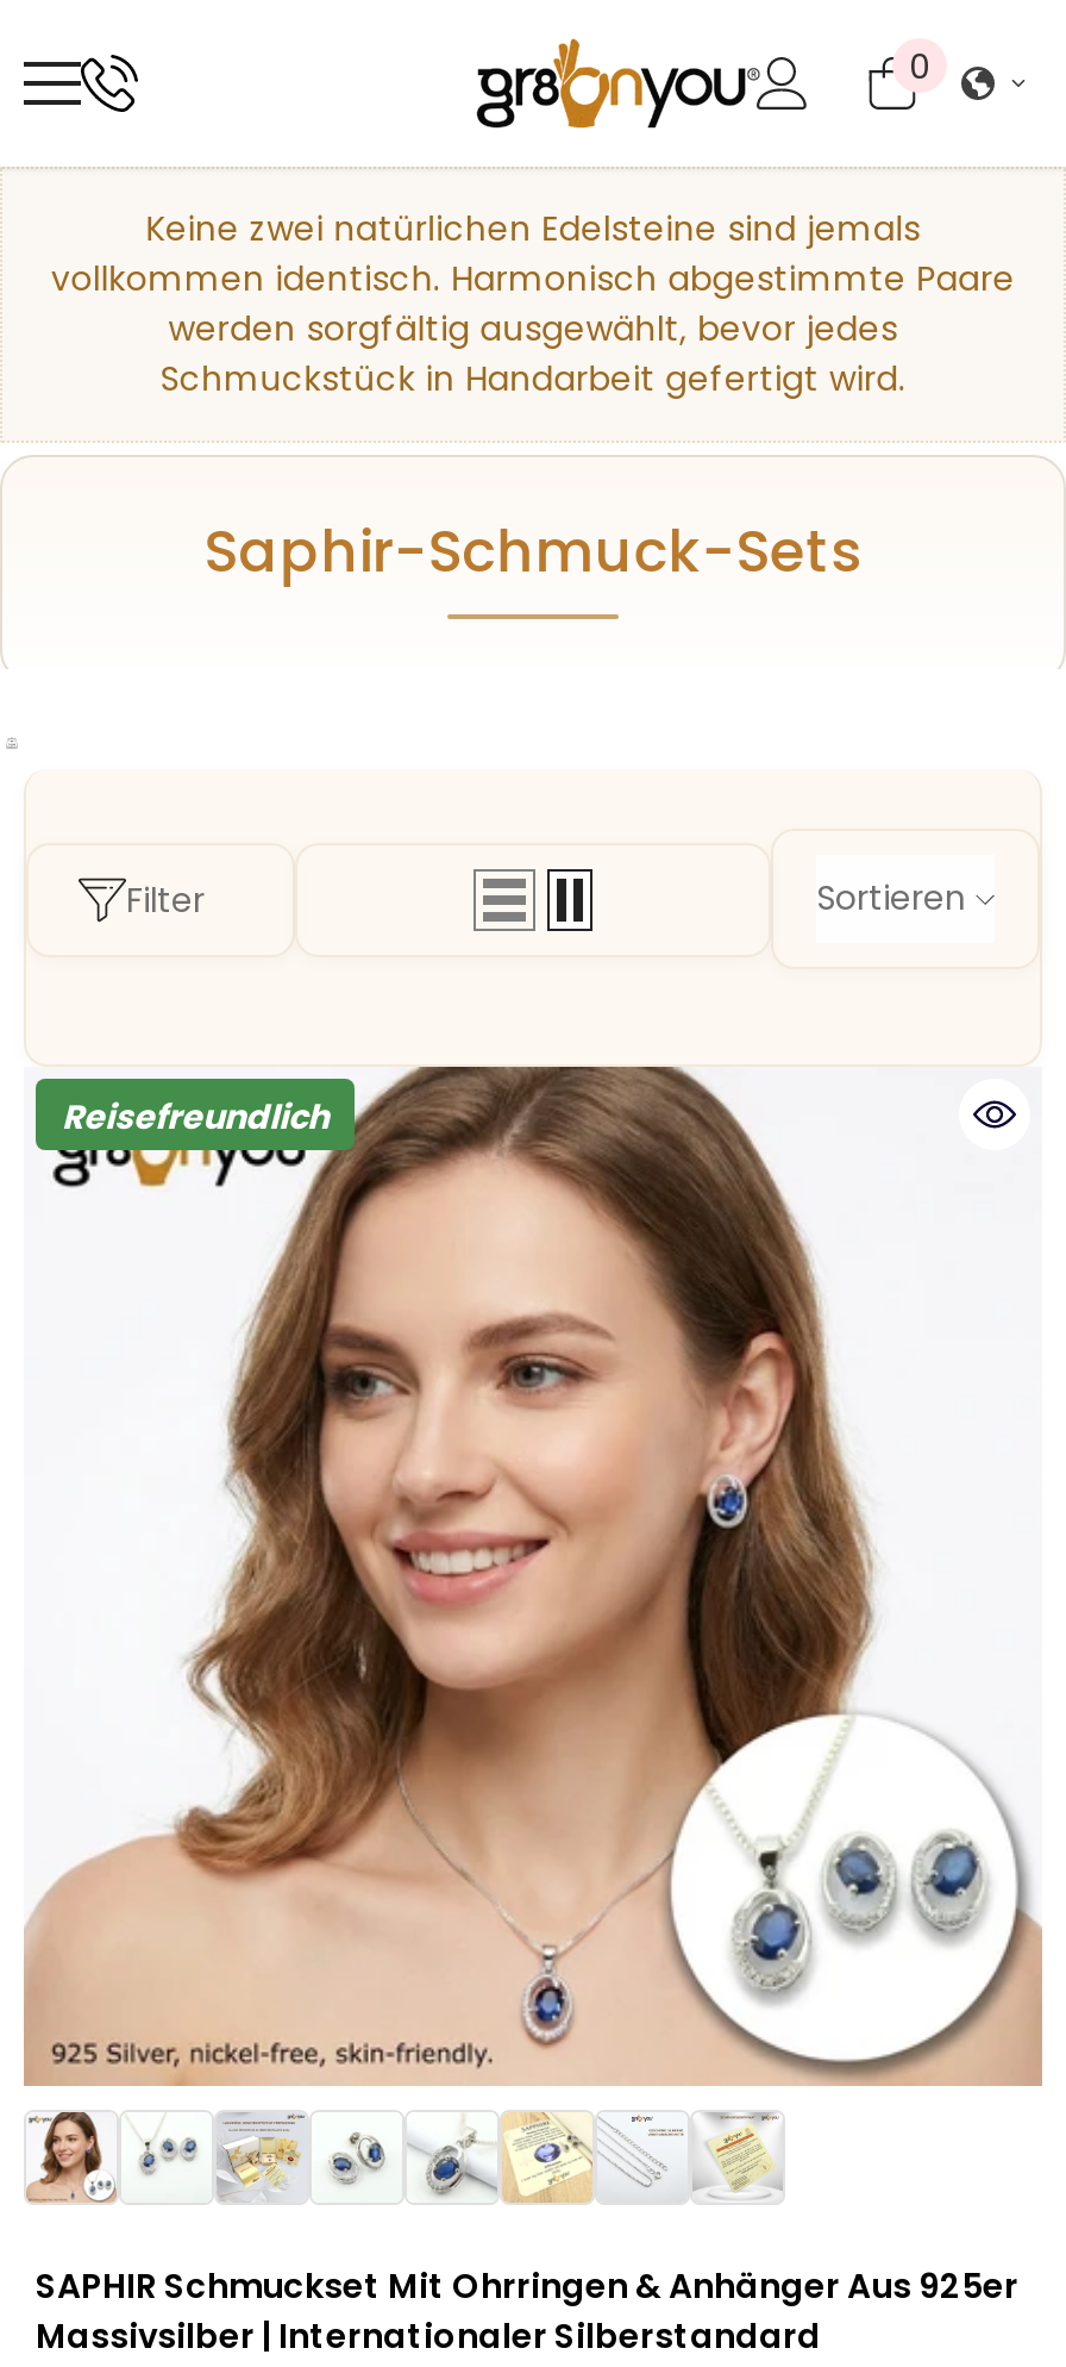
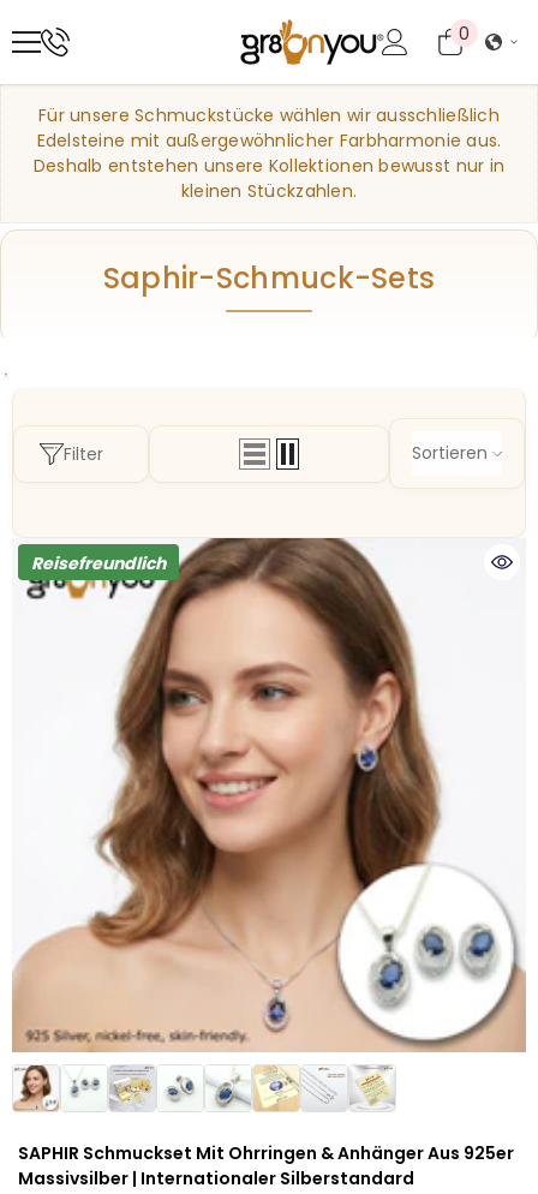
- Keine zwei natürlichen Edelsteine sind jemals
- vollkommen identisch. Harmonisch abgestimmte Paare
- werden sorgfältig ausgewählt, bevor jedes
- Schmuckstück in Handarbeit gefertigt wird.
+ Für unsere Schmuckstücke wählen wir ausschließlich
+ Edelsteine mit außergewöhnlicher Farbharmonie aus.
+ Deshalb entstehen unsere Kollektionen bewusst nur in
+ kleinen Stückzahlen.
